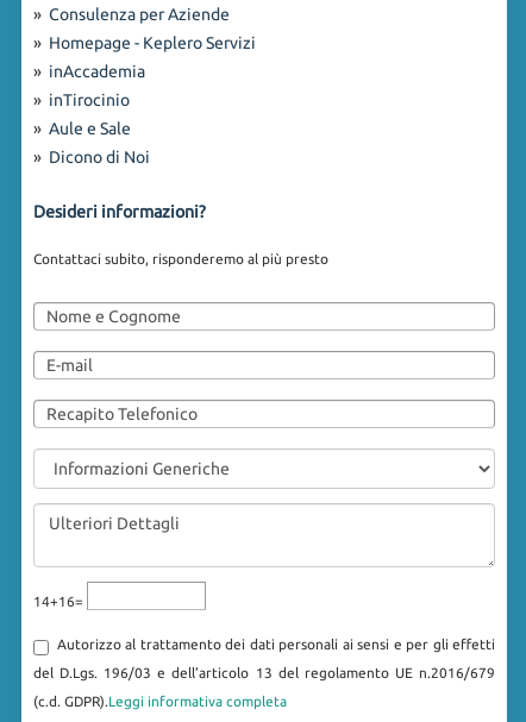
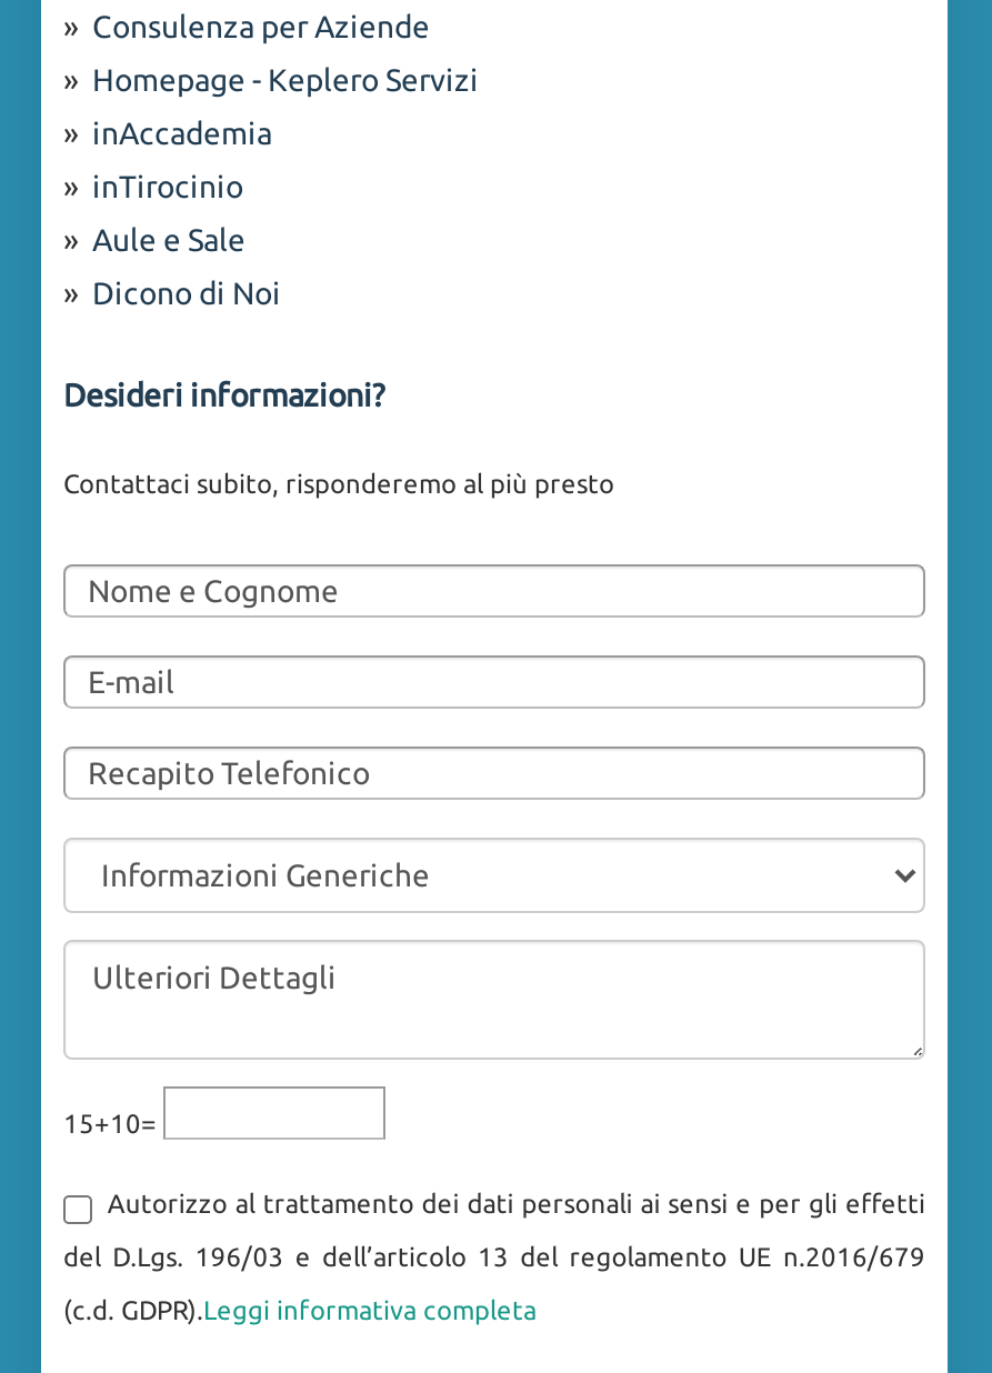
- 14+16=
+ 15+10=
